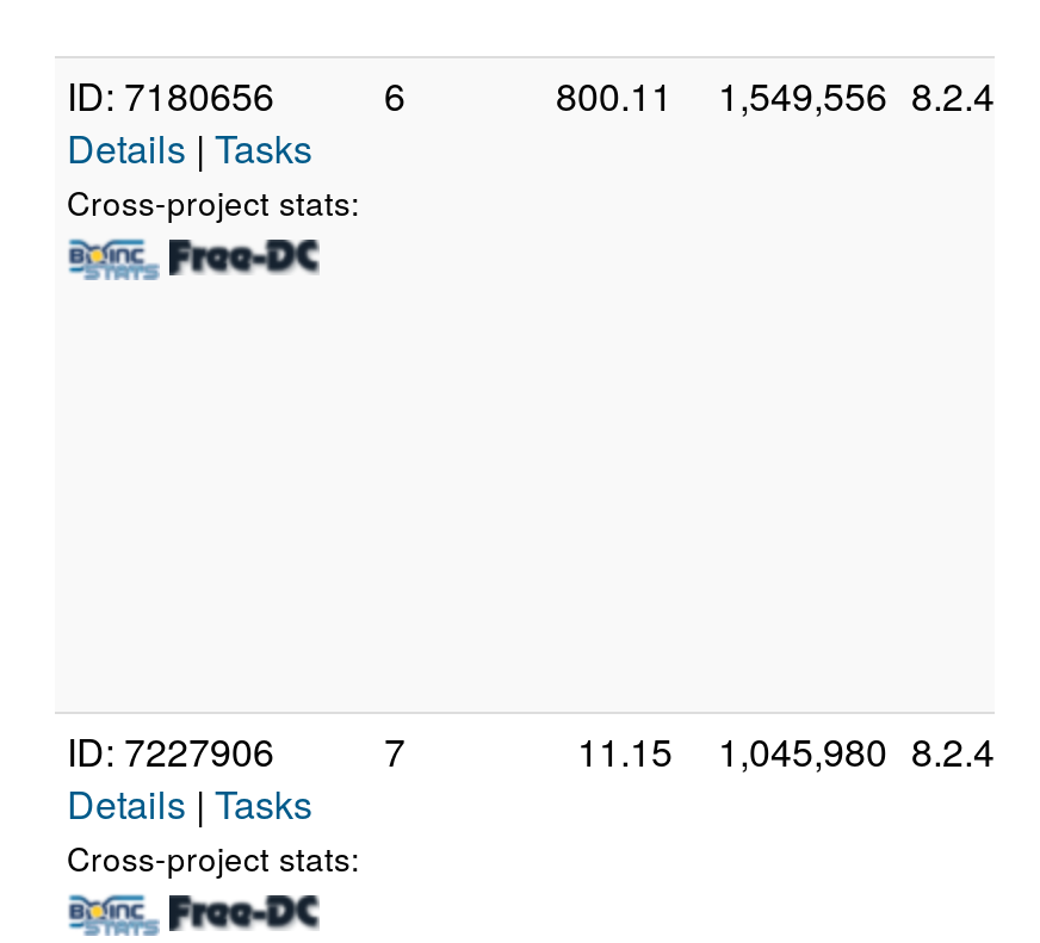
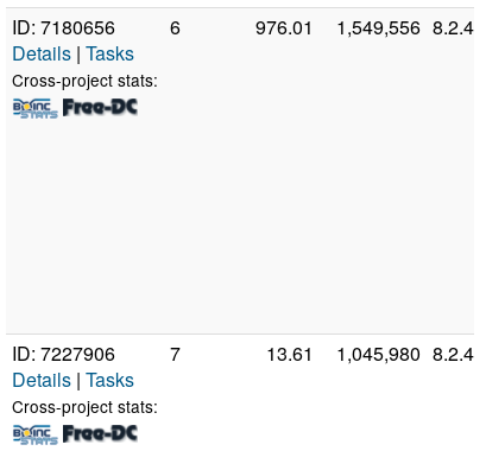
- 800.11 1,549,556 8.2.4
+ 976.01 1,549,556 8.2.4

- 11.15 1,045,980 8.2.4
+ 13.61 1,045,980 8.2.4
